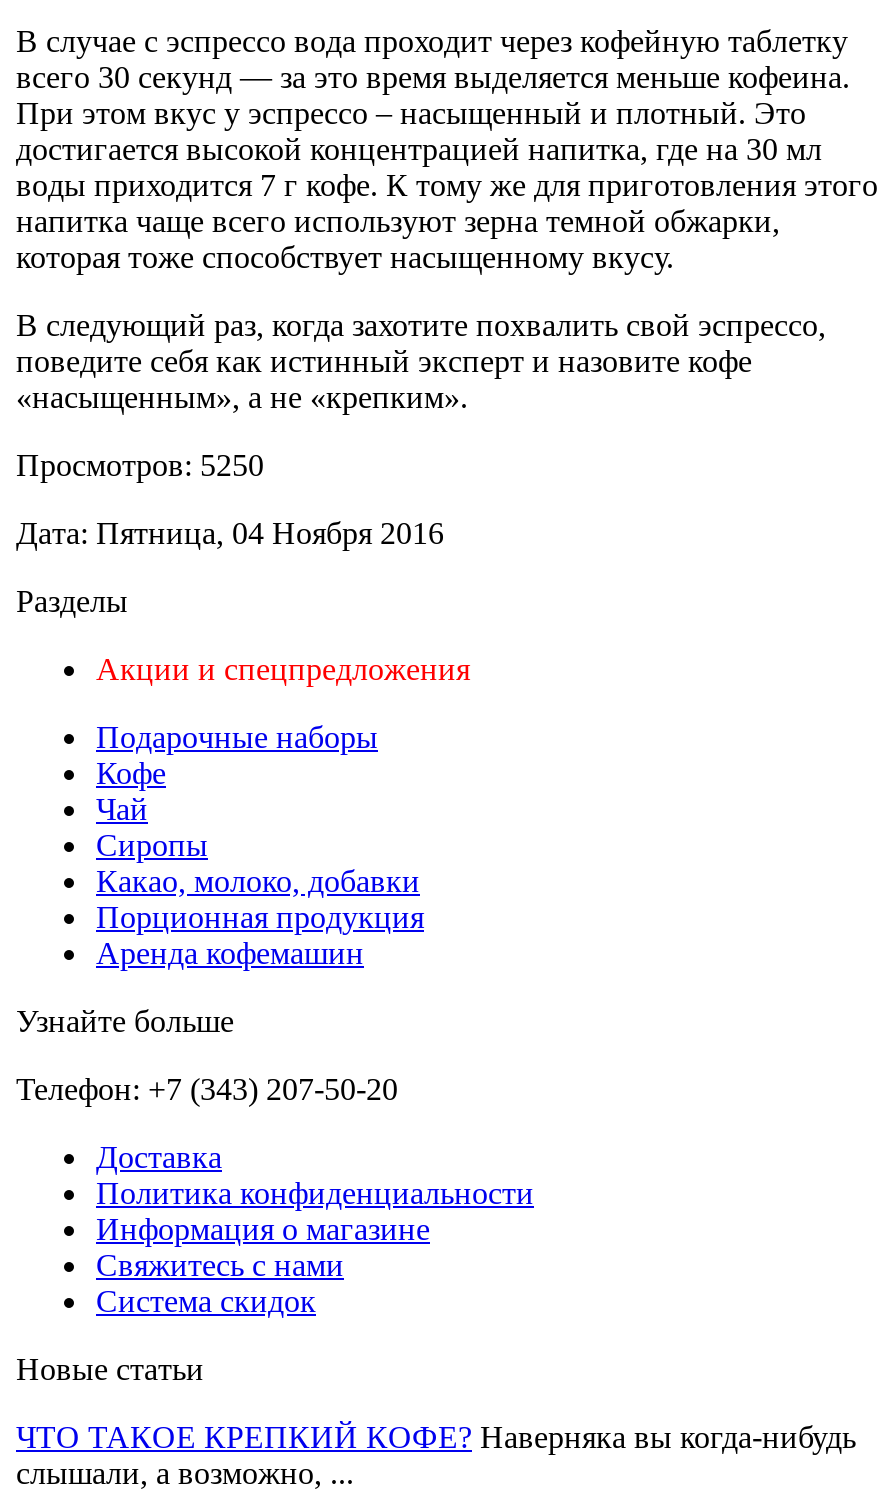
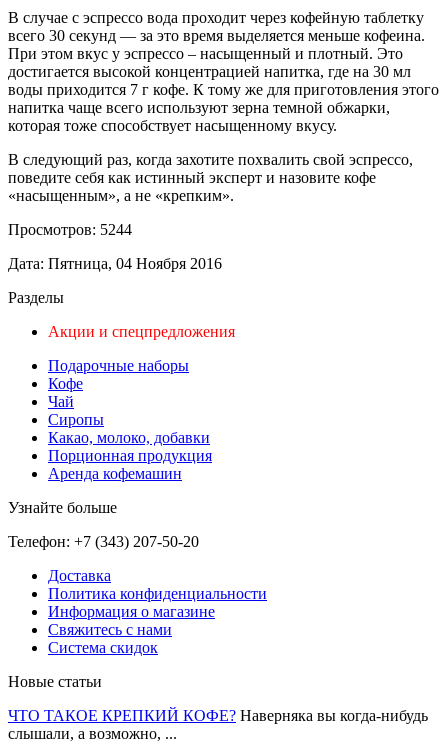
- Просмотров: 5250
+ Просмотров: 5244
